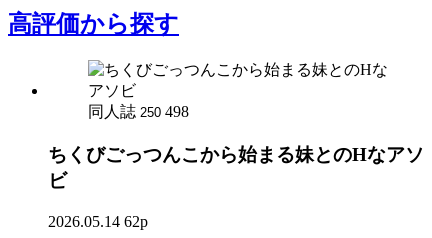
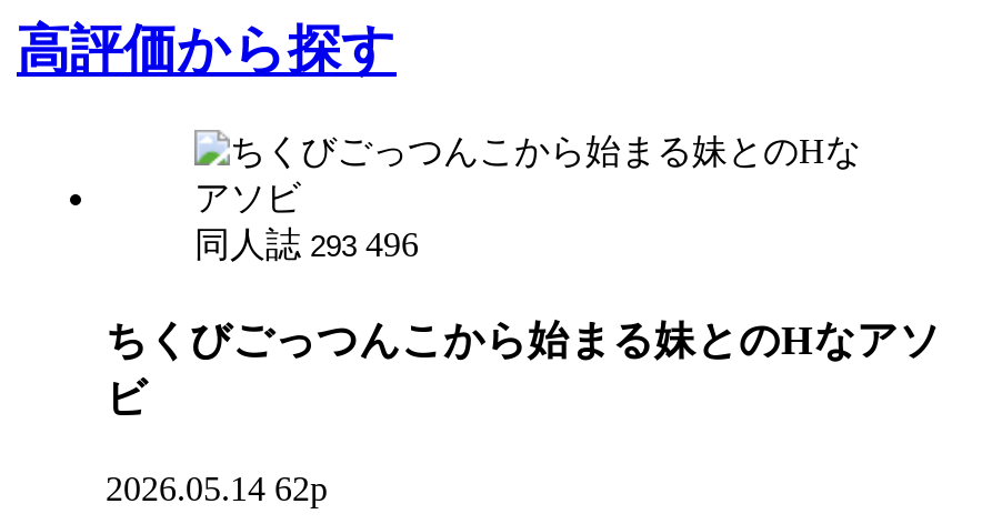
- 同人誌 250 498
+ 同人誌 293 496
